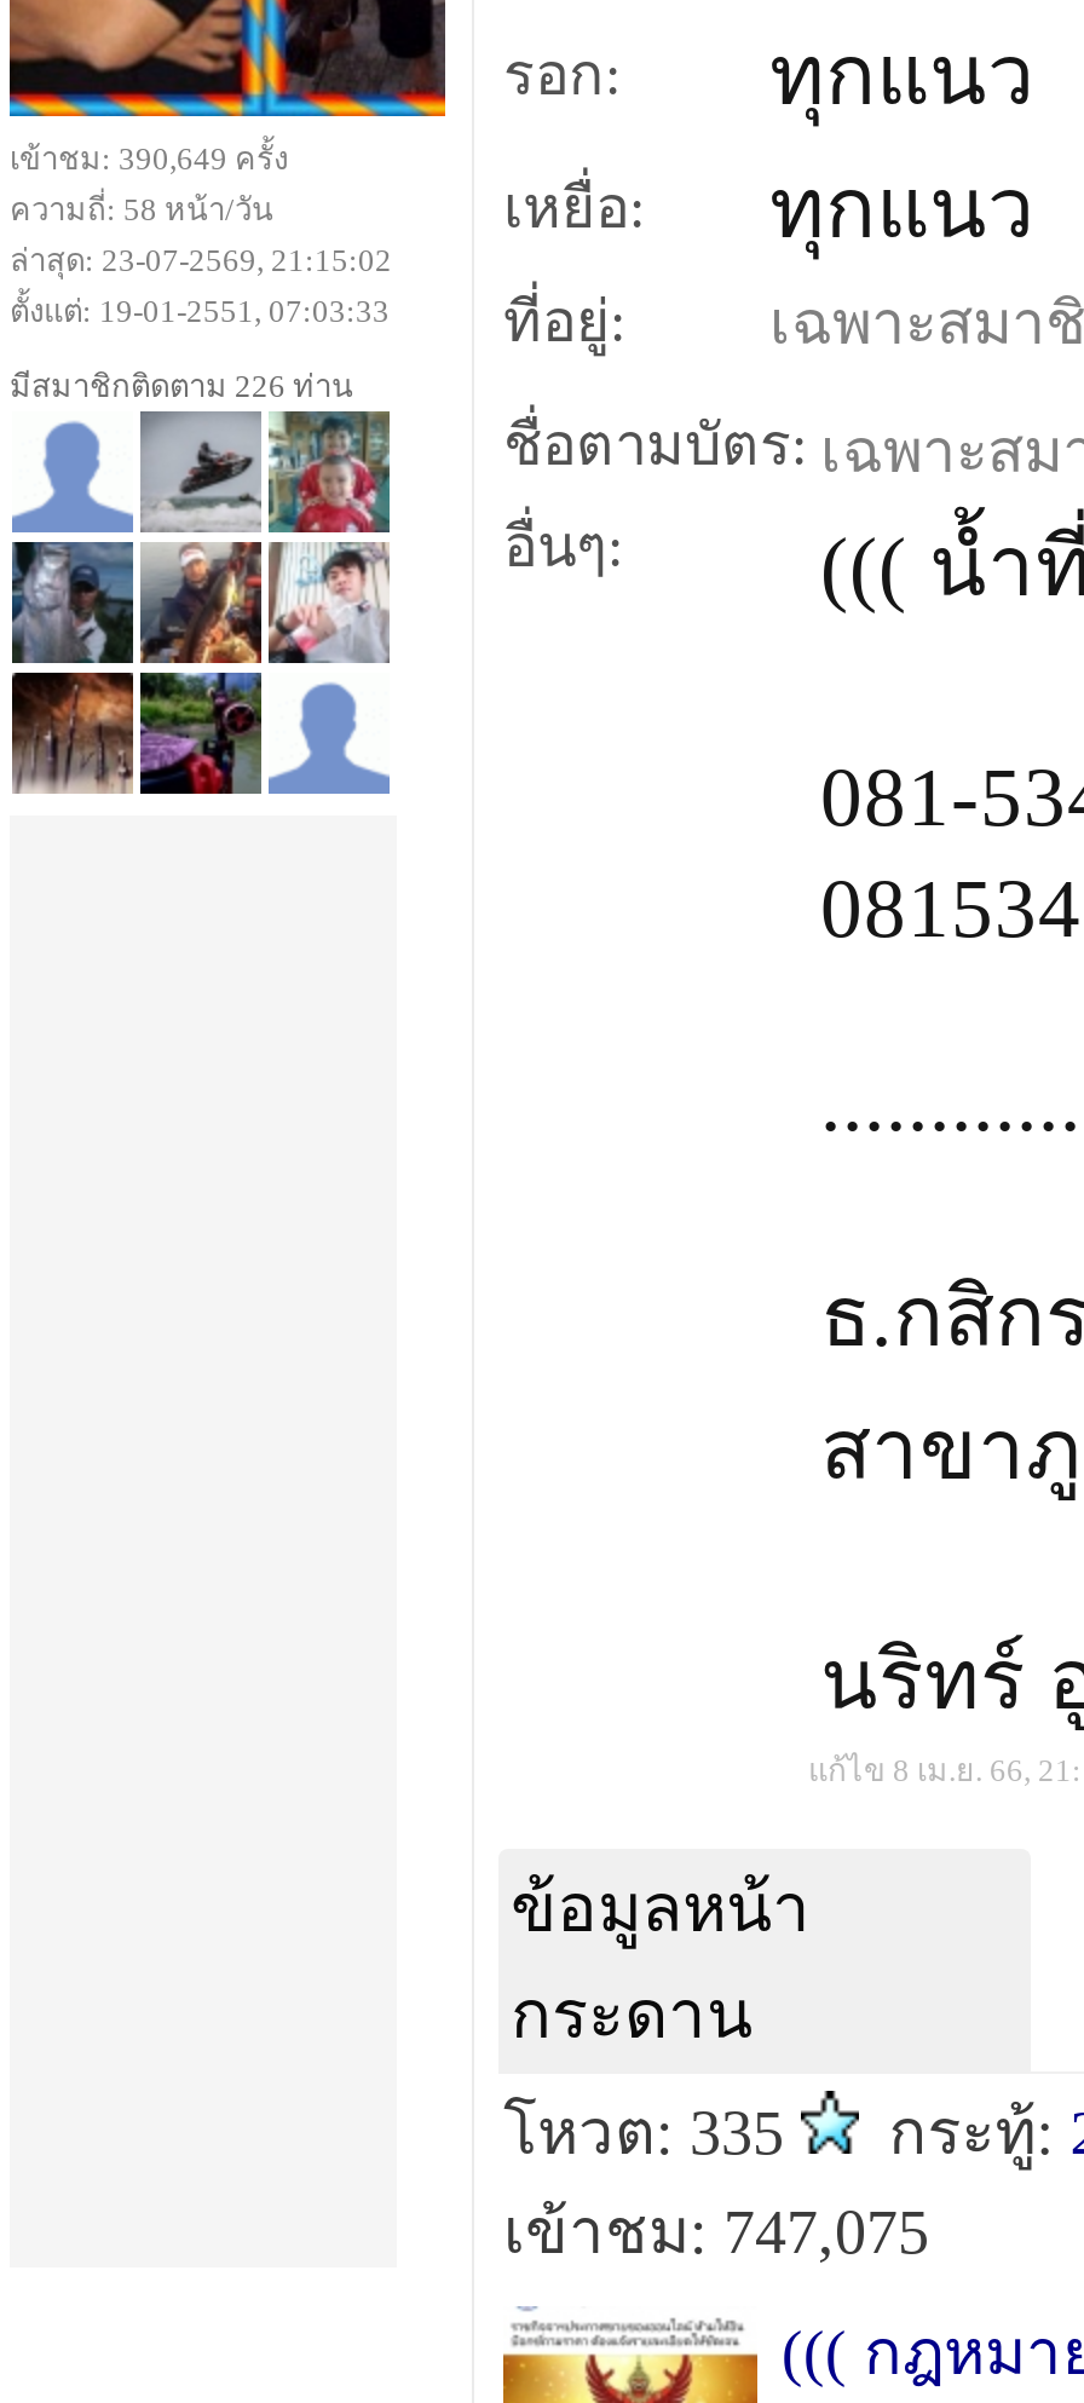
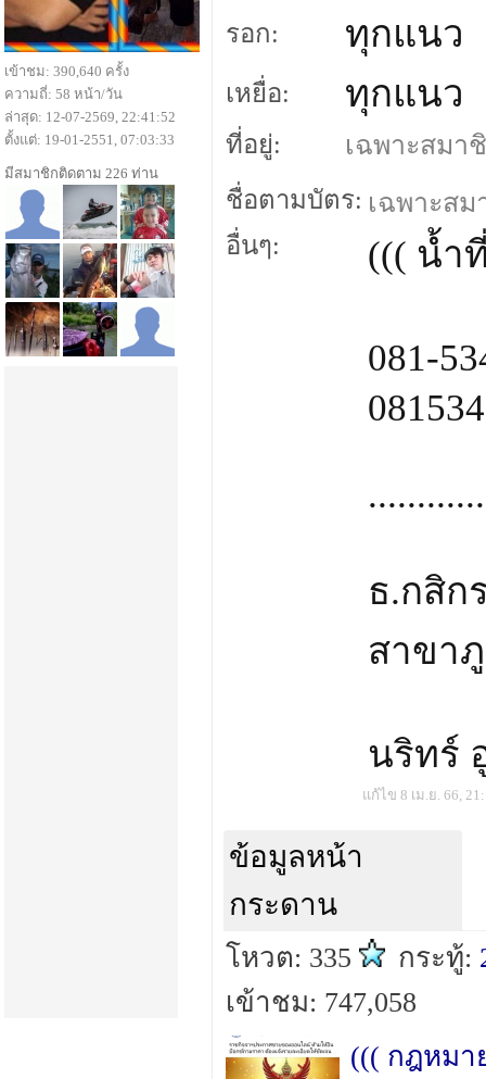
- เข้าชม: 390,649 ครั้ง
+ เข้าชม: 390,640 ครั้ง

- ล่าสุด: 23-07-2569, 21:15:02
+ ล่าสุด: 12-07-2569, 22:41:52

- เข้าชม: 747,075
+ เข้าชม: 747,058
